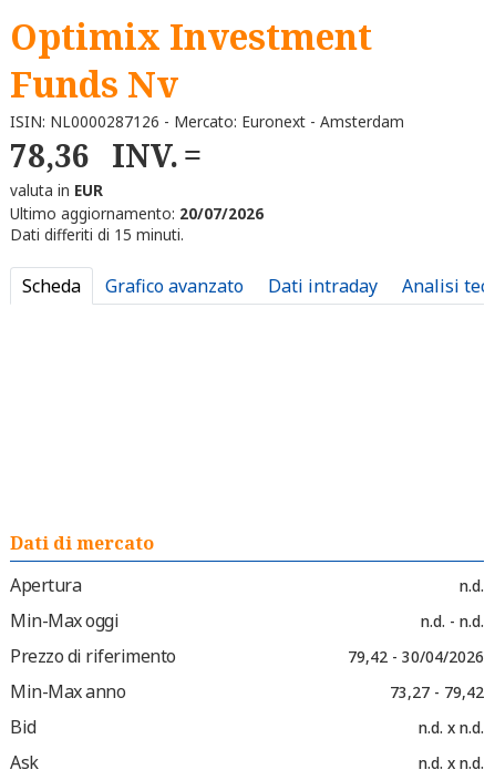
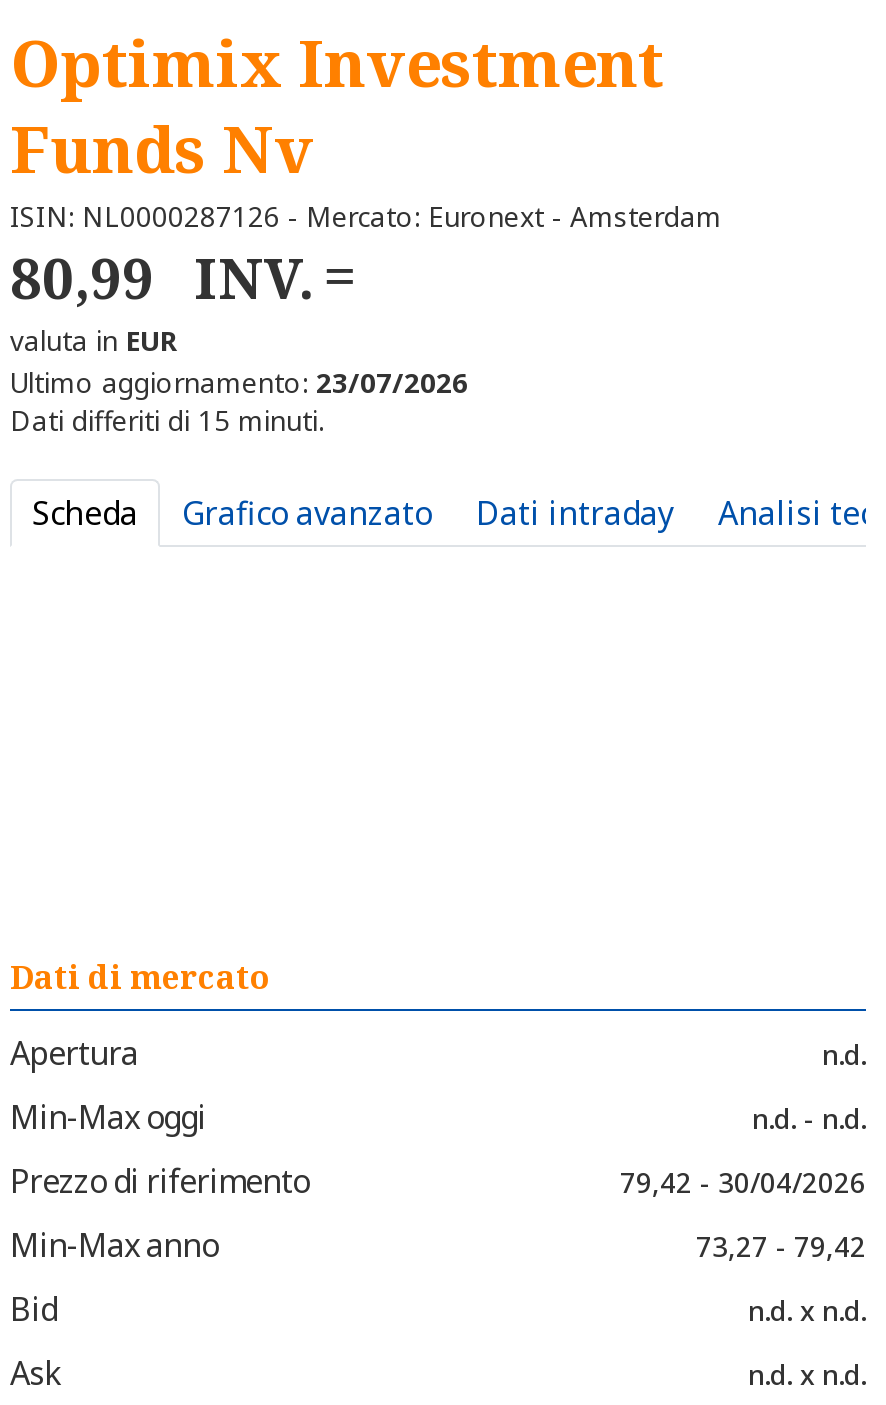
- 78,36 INV.
+ 80,99 INV.

- Ultimo aggiornamento: 20/07/2026
+ Ultimo aggiornamento: 23/07/2026
